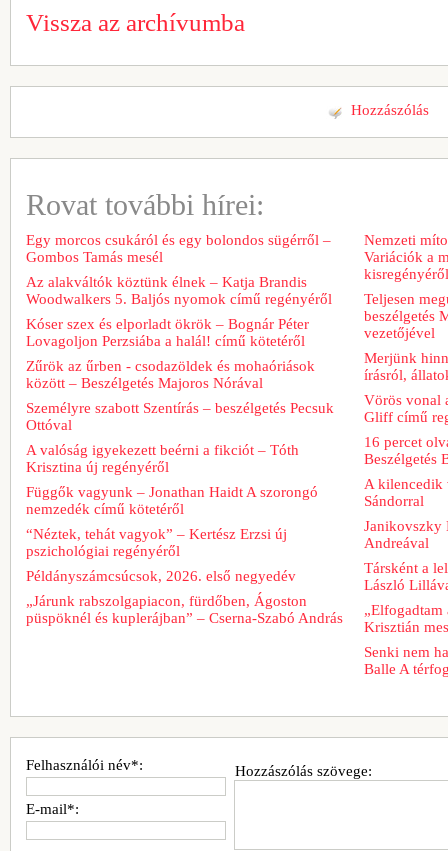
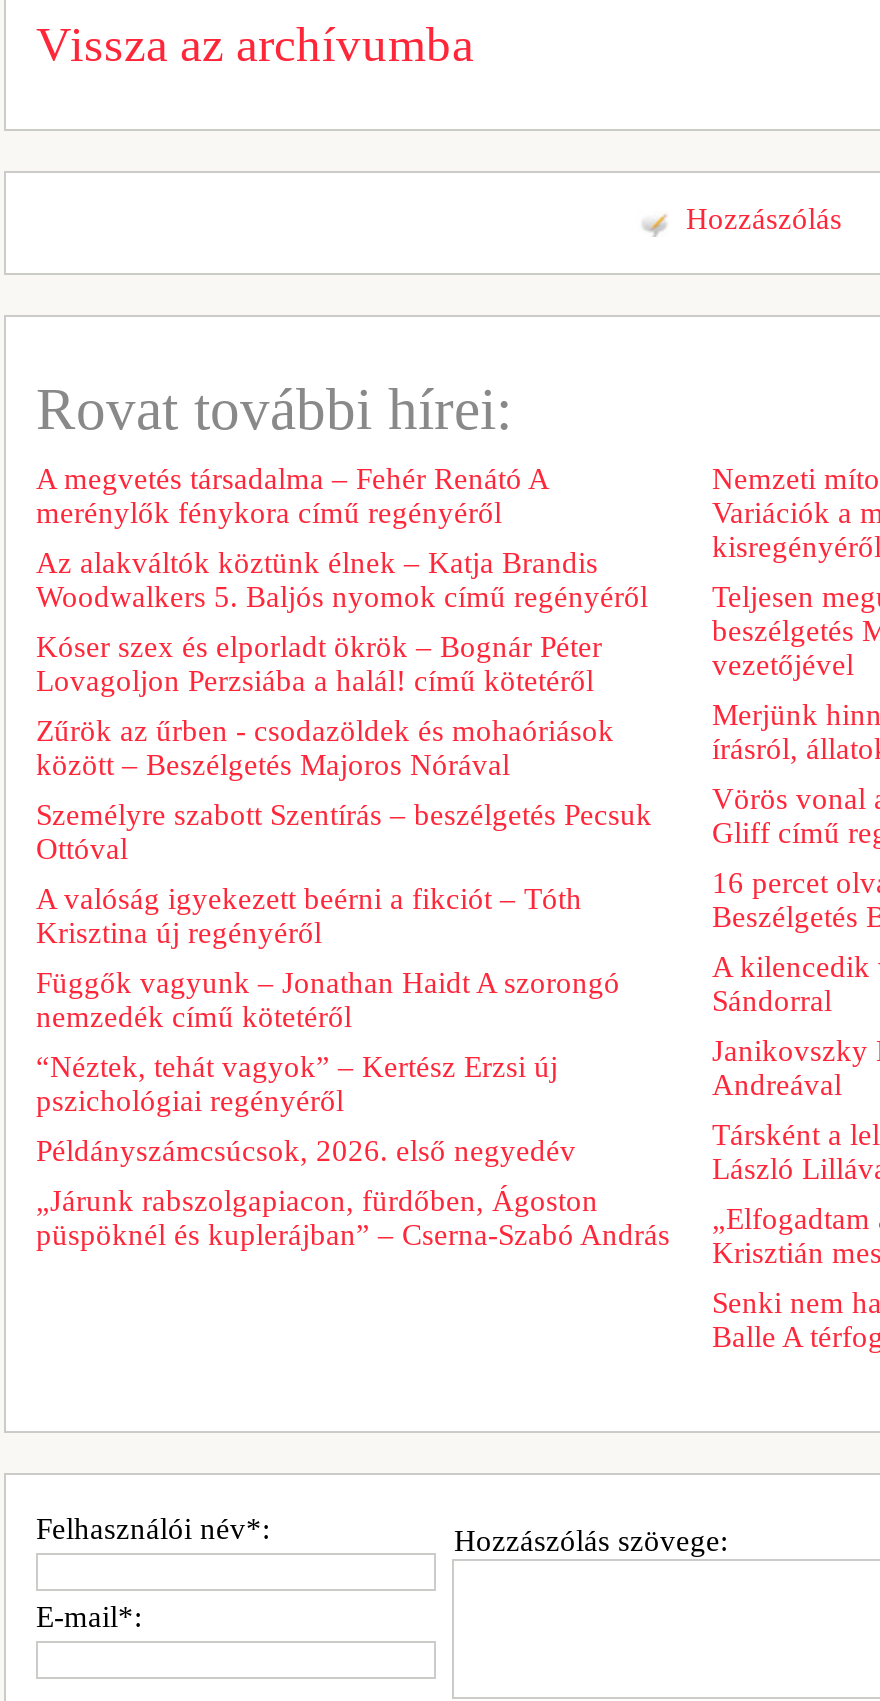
- Egy morcos csukáról és egy bolondos sügérről –
- Gombos Tamás mesél
+ A megvetés társadalma – Fehér Renátó A
+ merénylők fénykora című regényéről
